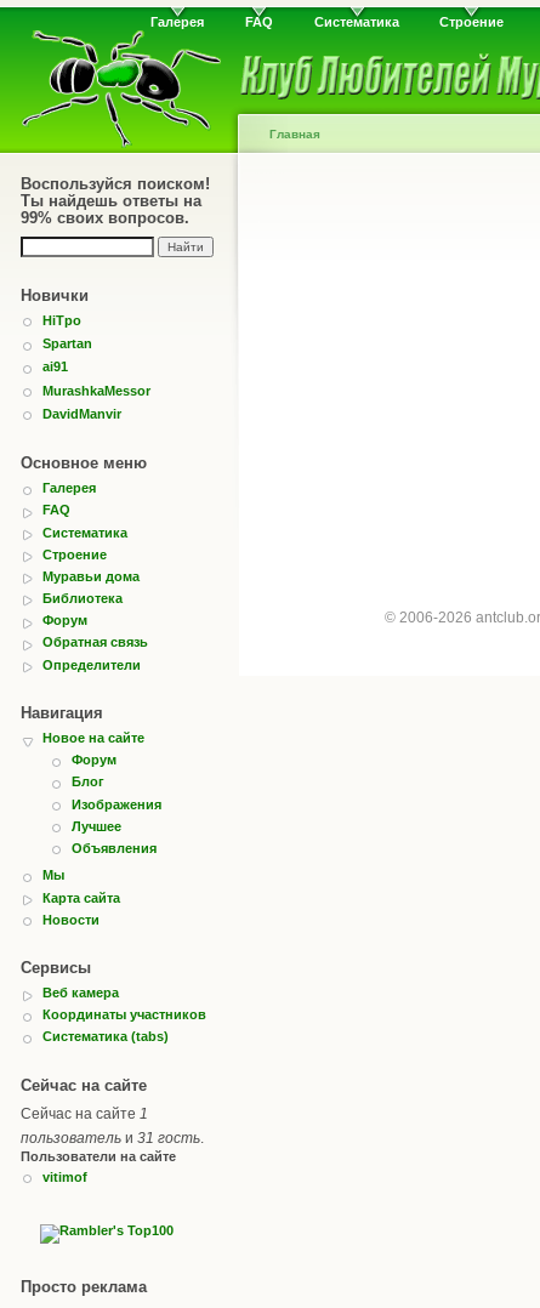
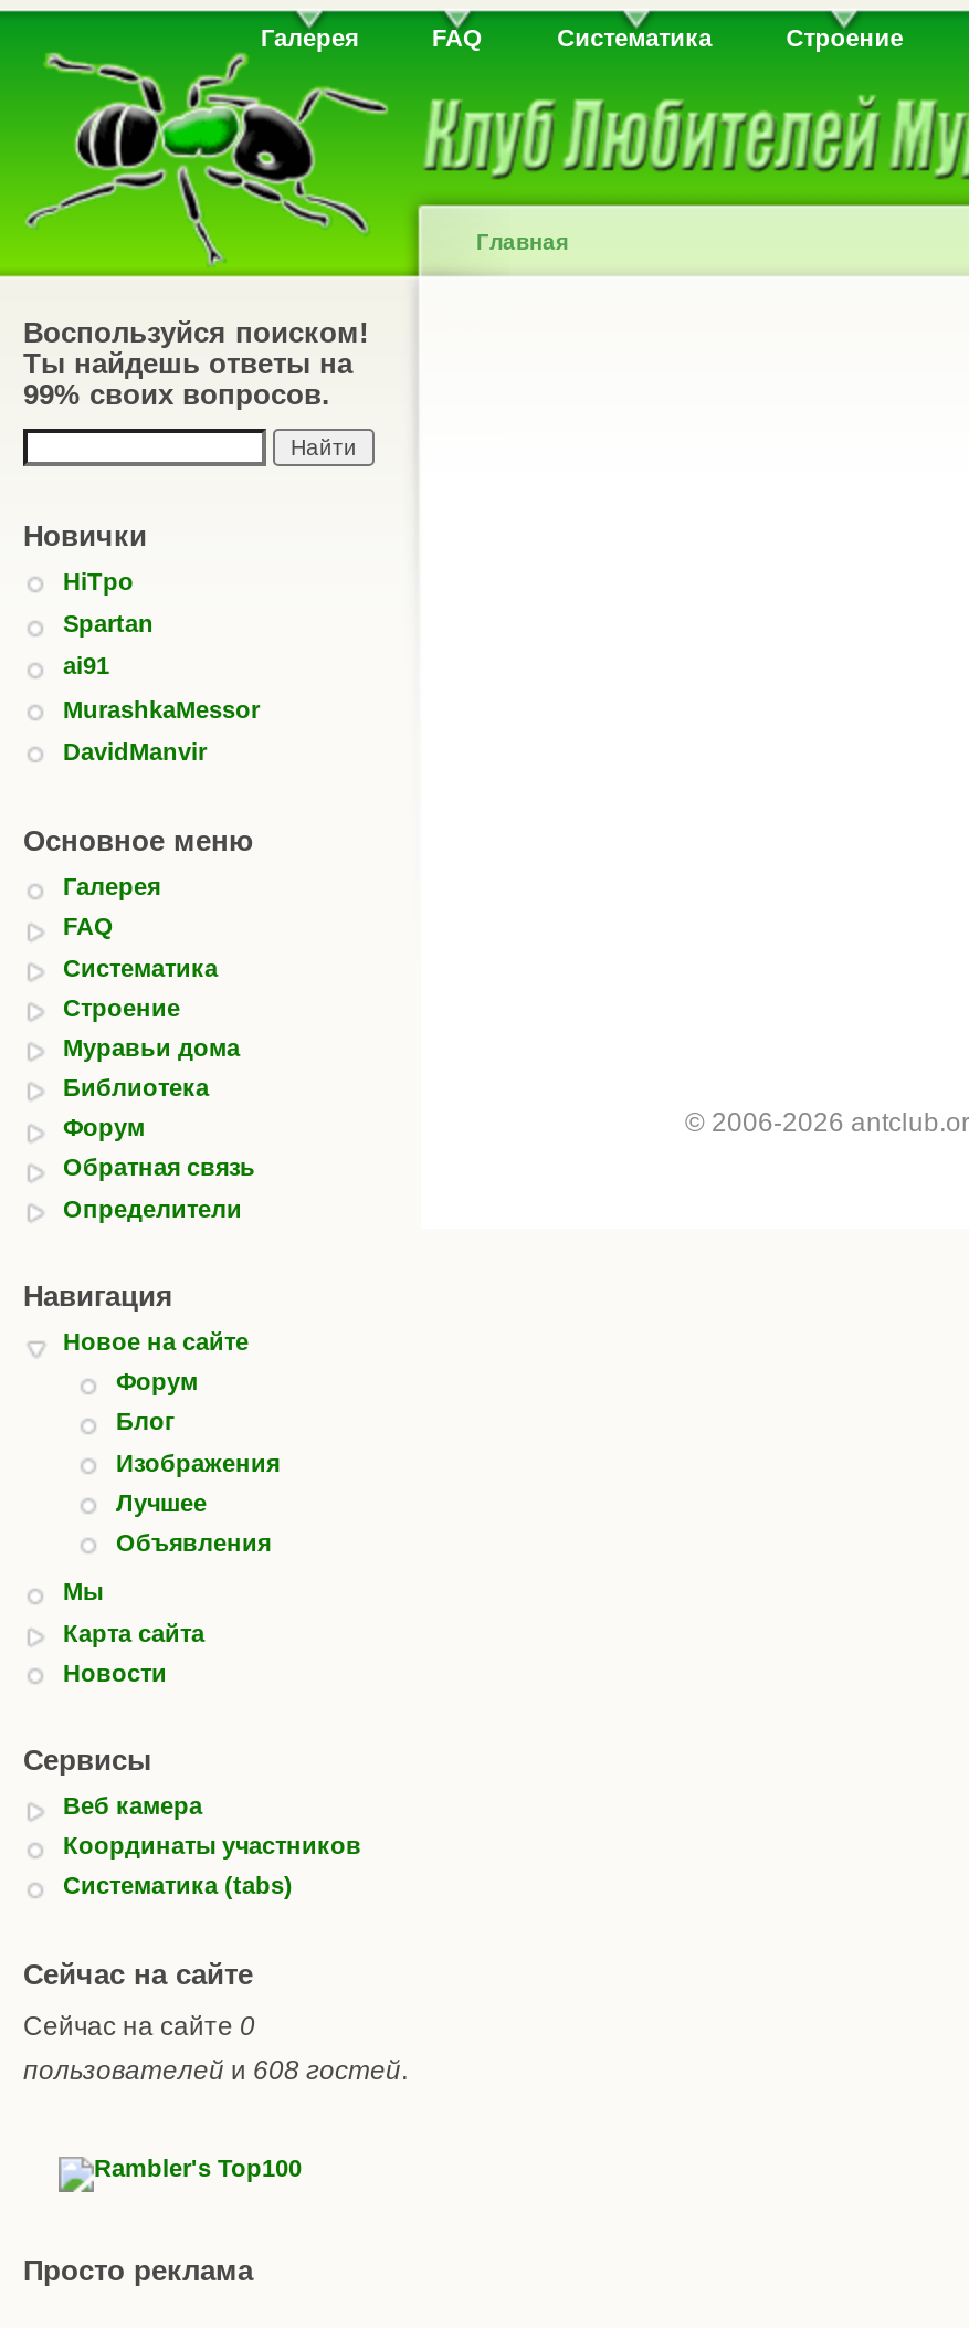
- Сейчас на сайте 1
- пользователь и 31 гость.
- Пользователи на сайте
- vitimof
+ Сейчас на сайте 0
+ пользователей и 608 гостей.
